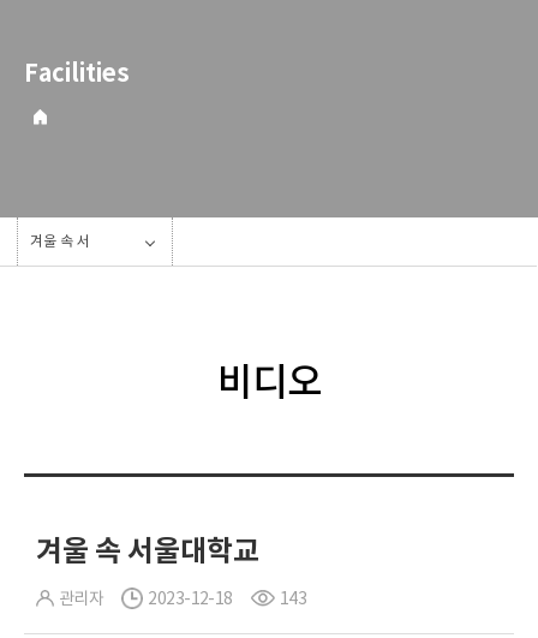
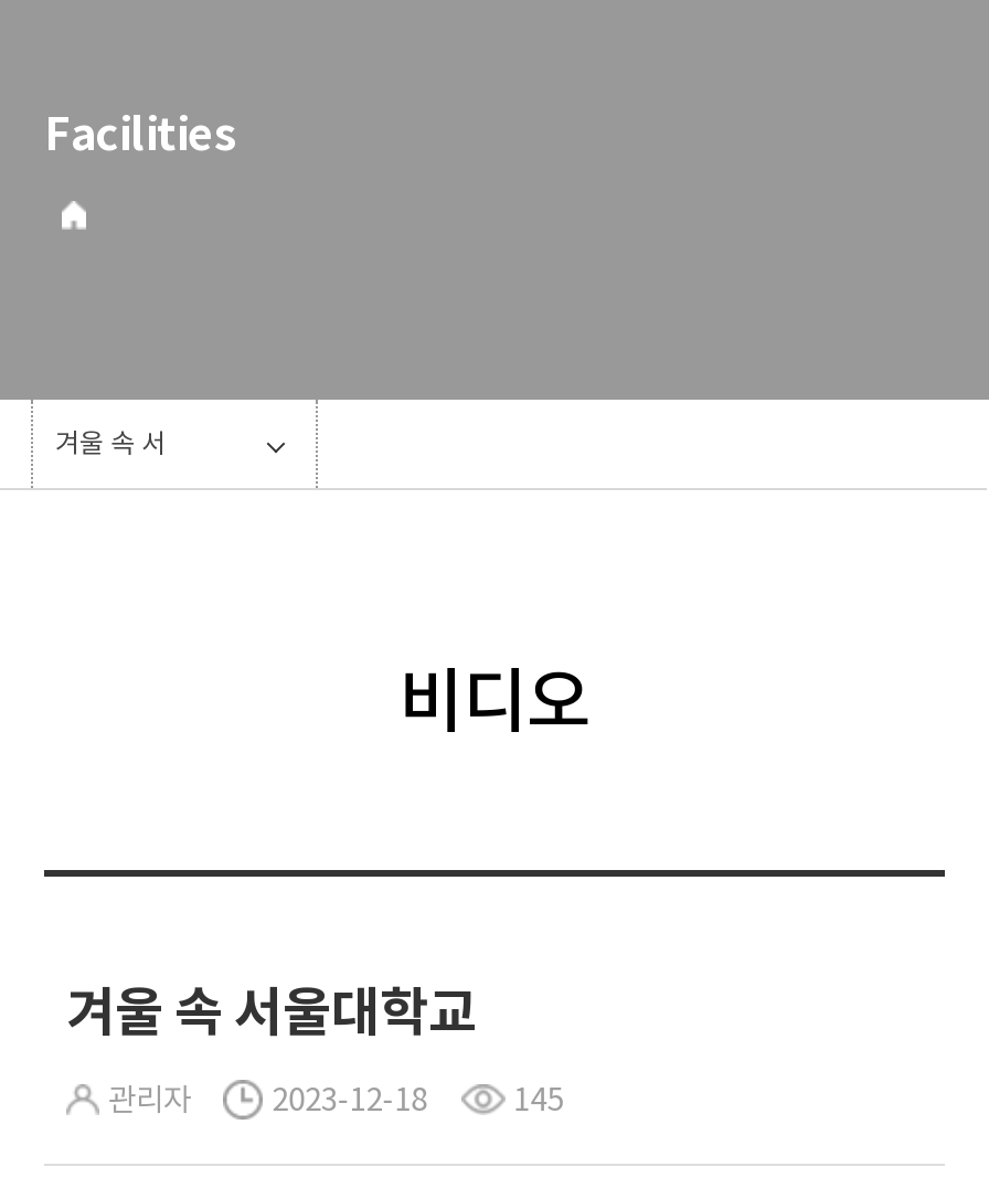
- 143
+ 145
